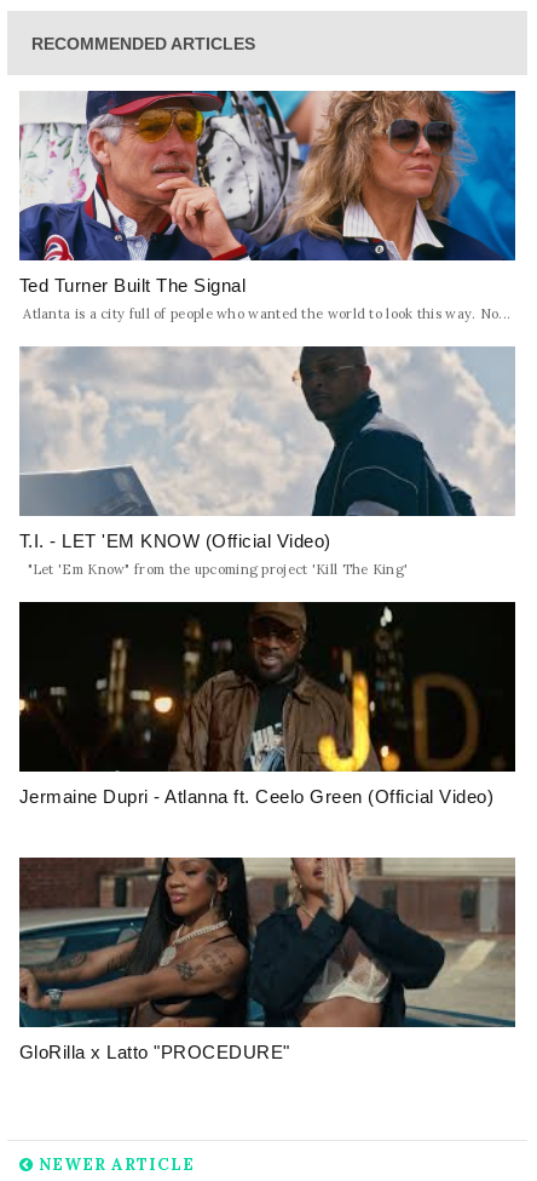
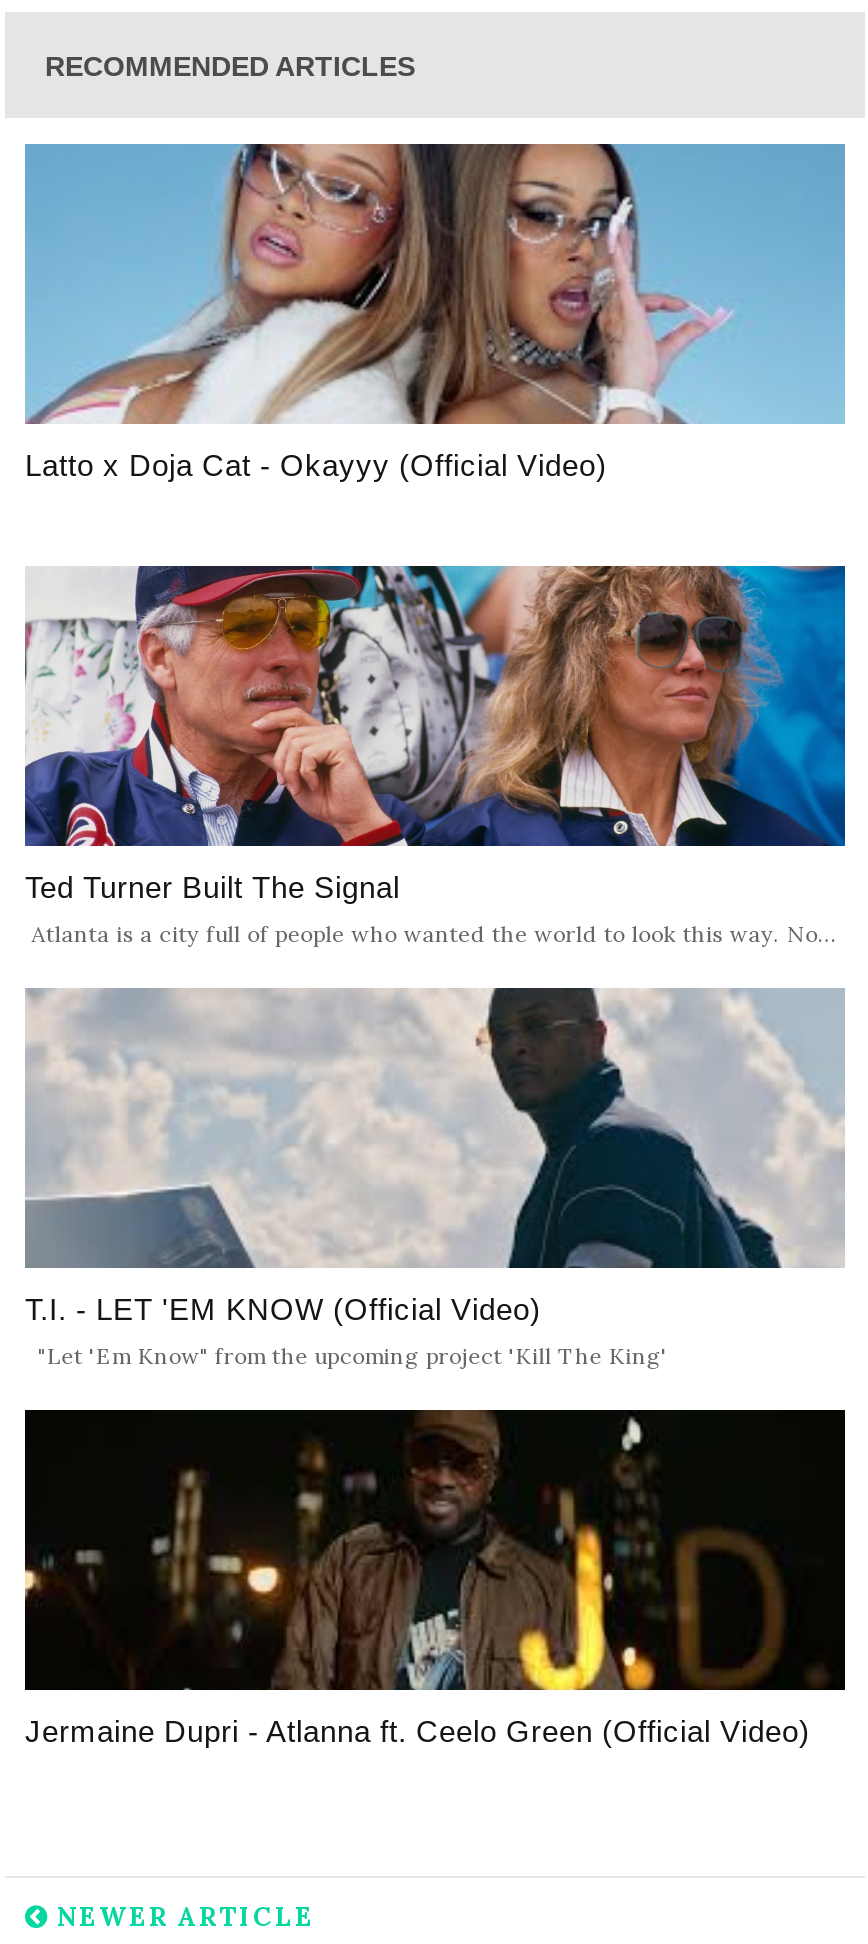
+ [image]
+ Latto x Doja Cat - Okayyy (Official Video)

moved down: [image] | Ted Turner Built The Signal | Atlanta is a city full of people who wanted the world to look this way. No... | T.I. - LET 'EM KNOW (Official Video) | "Let 'Em Know" from the upcoming project 'Kill The King' | Jermaine Dupri - Atlanna ft. Ceelo Green (Official Video)

- [image]
- GloRilla x Latto "PROCEDURE"
